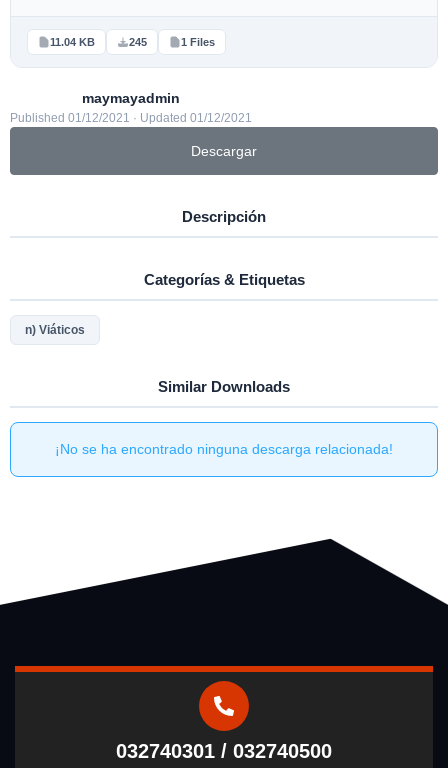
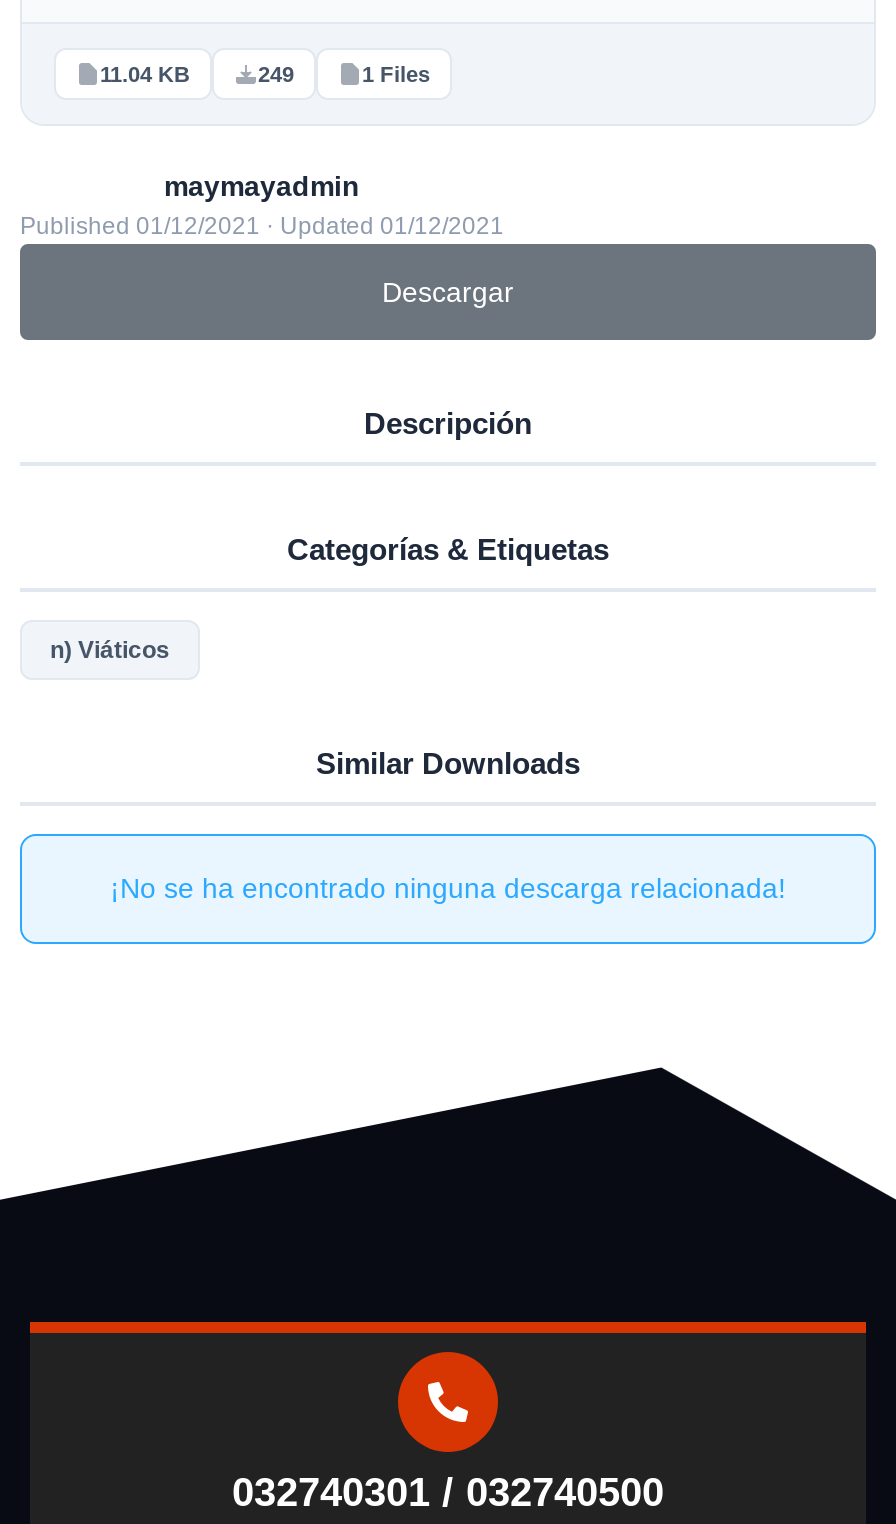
- 245
+ 249
